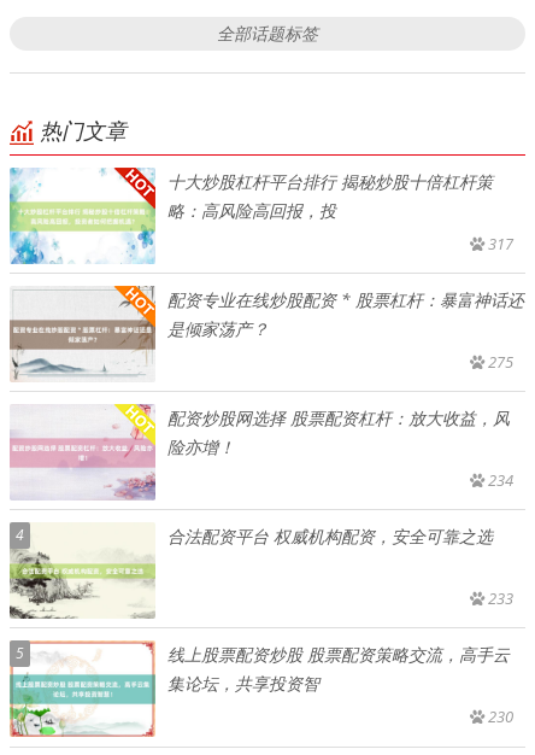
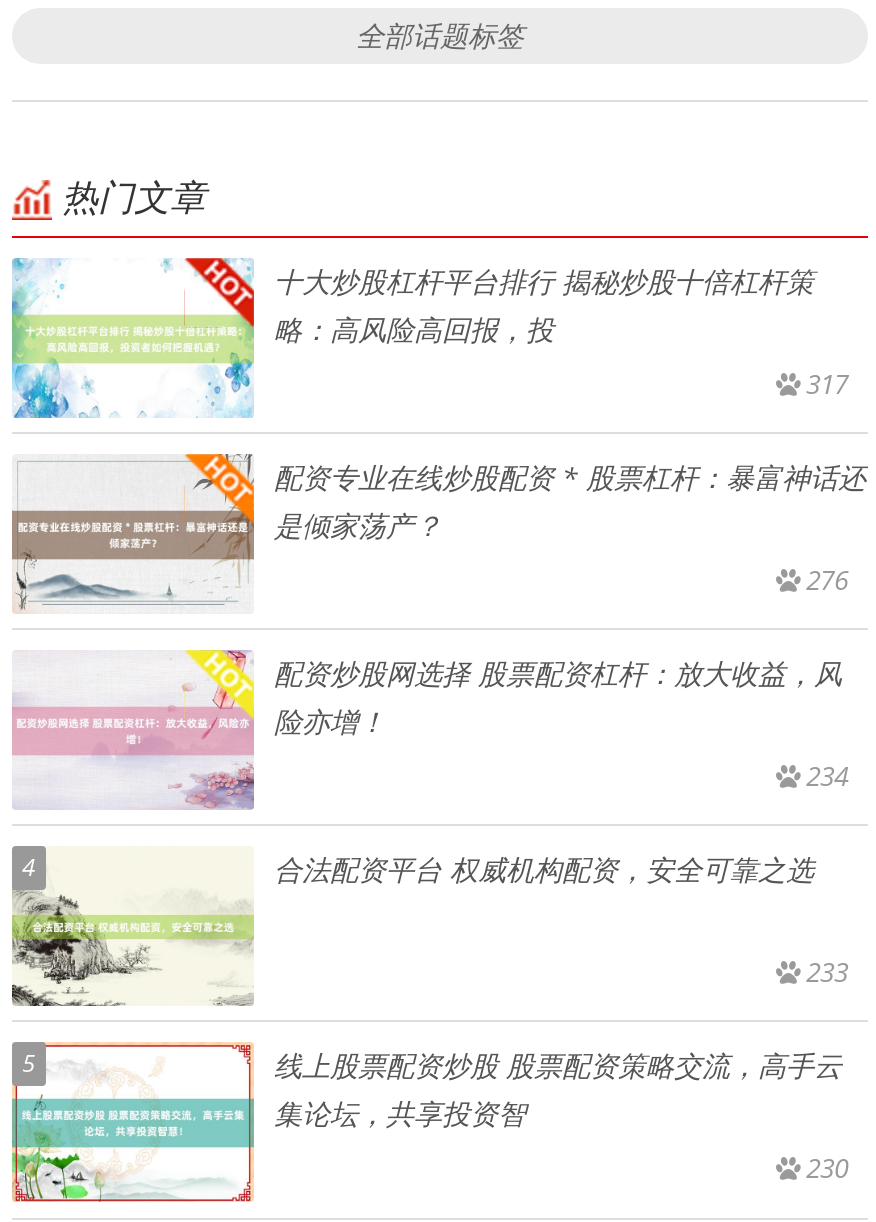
- 275
+ 276
